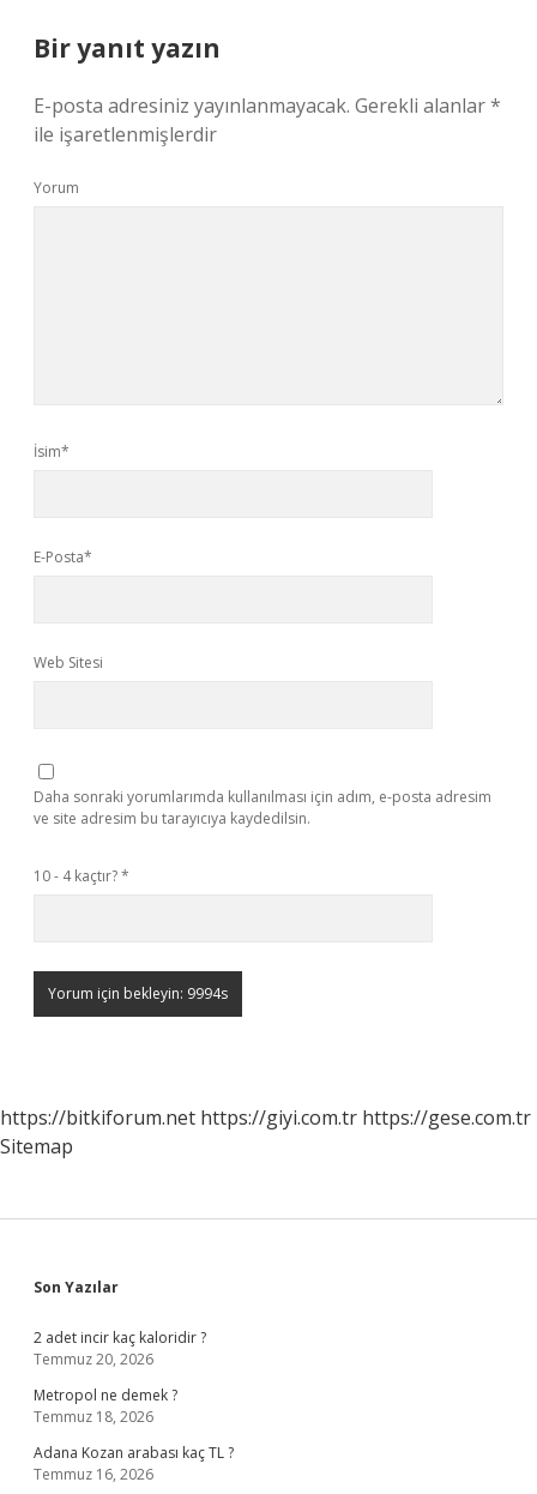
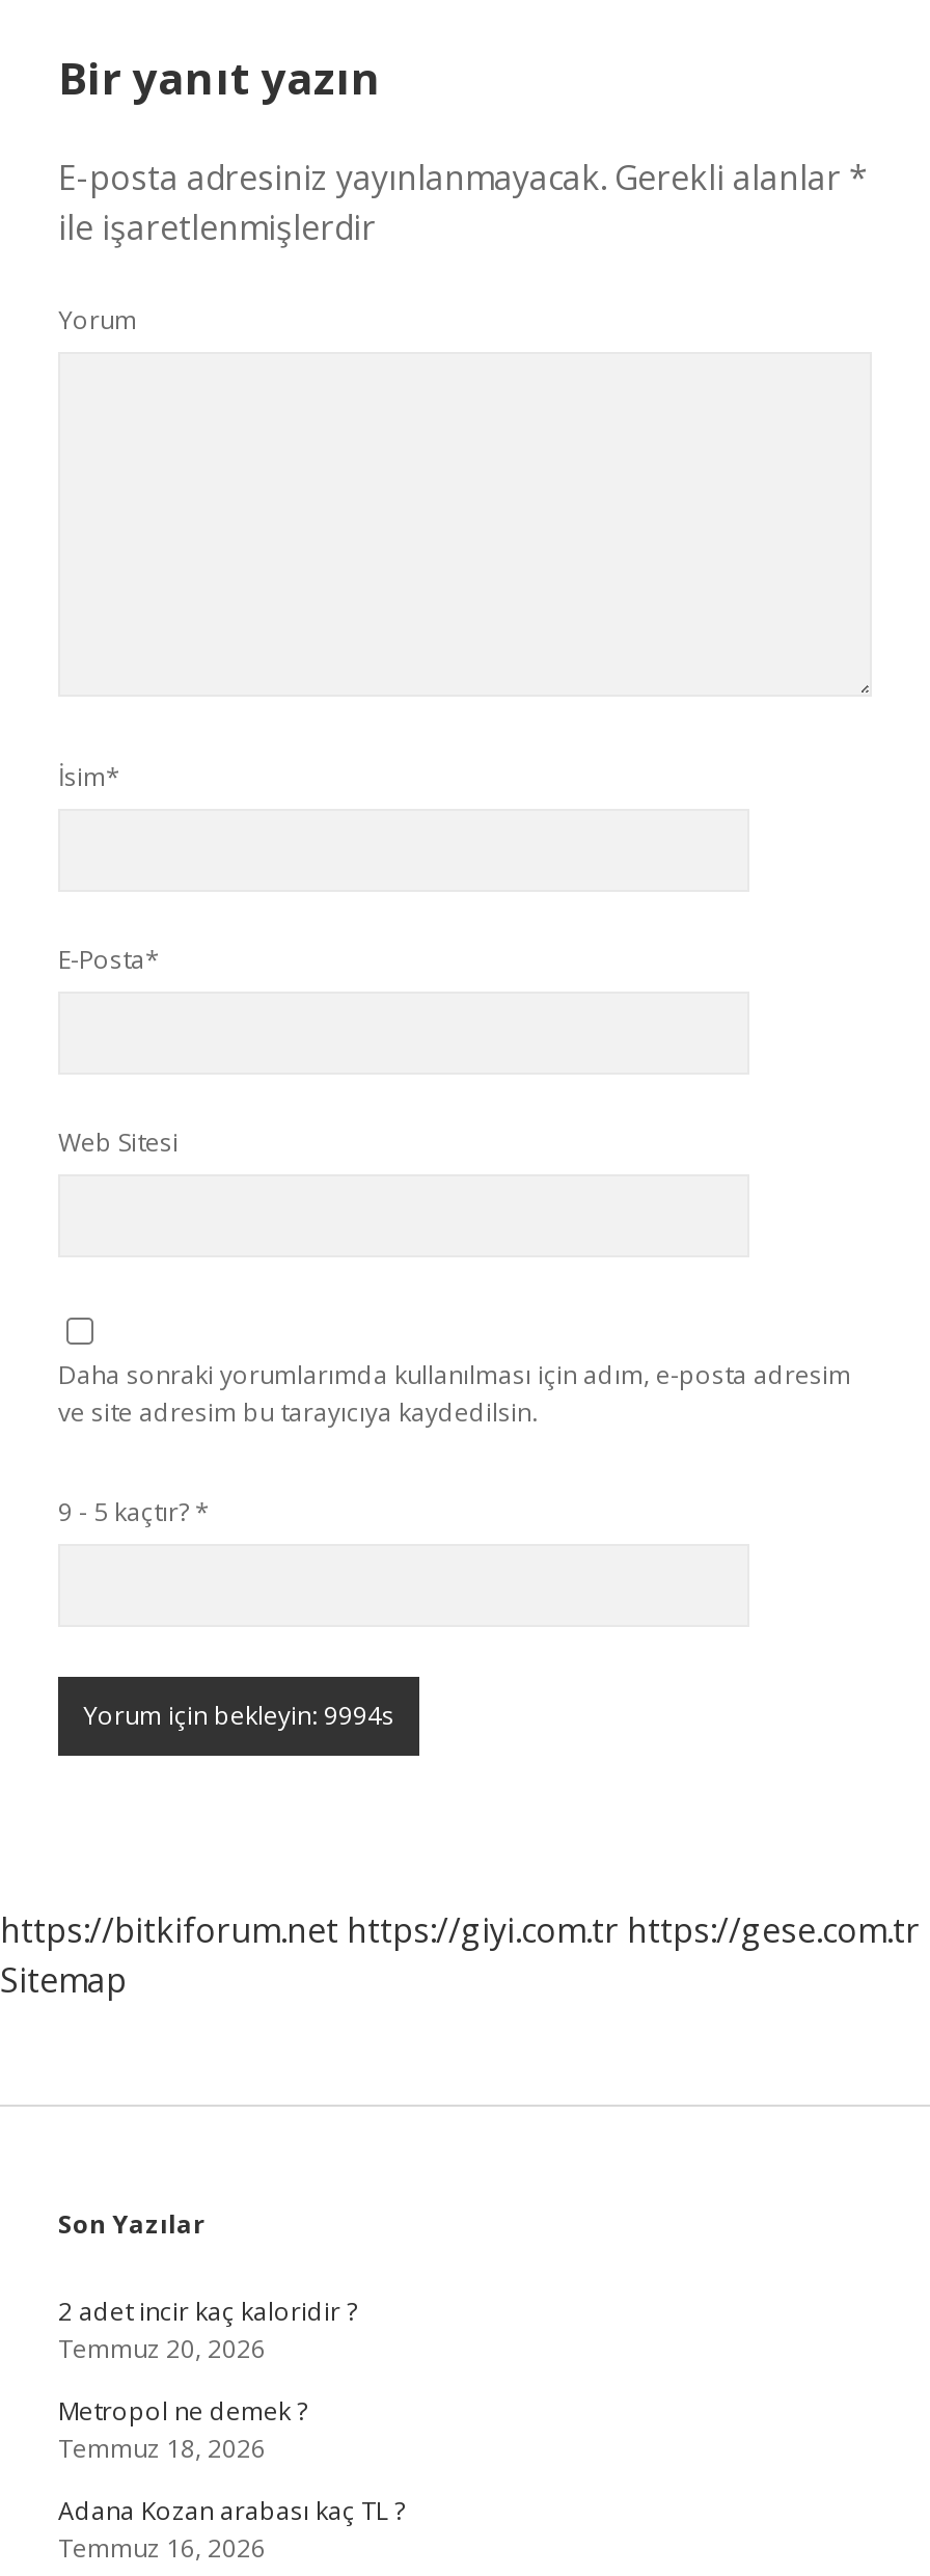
- 10 - 4 kaçtır? *
+ 9 - 5 kaçtır? *
